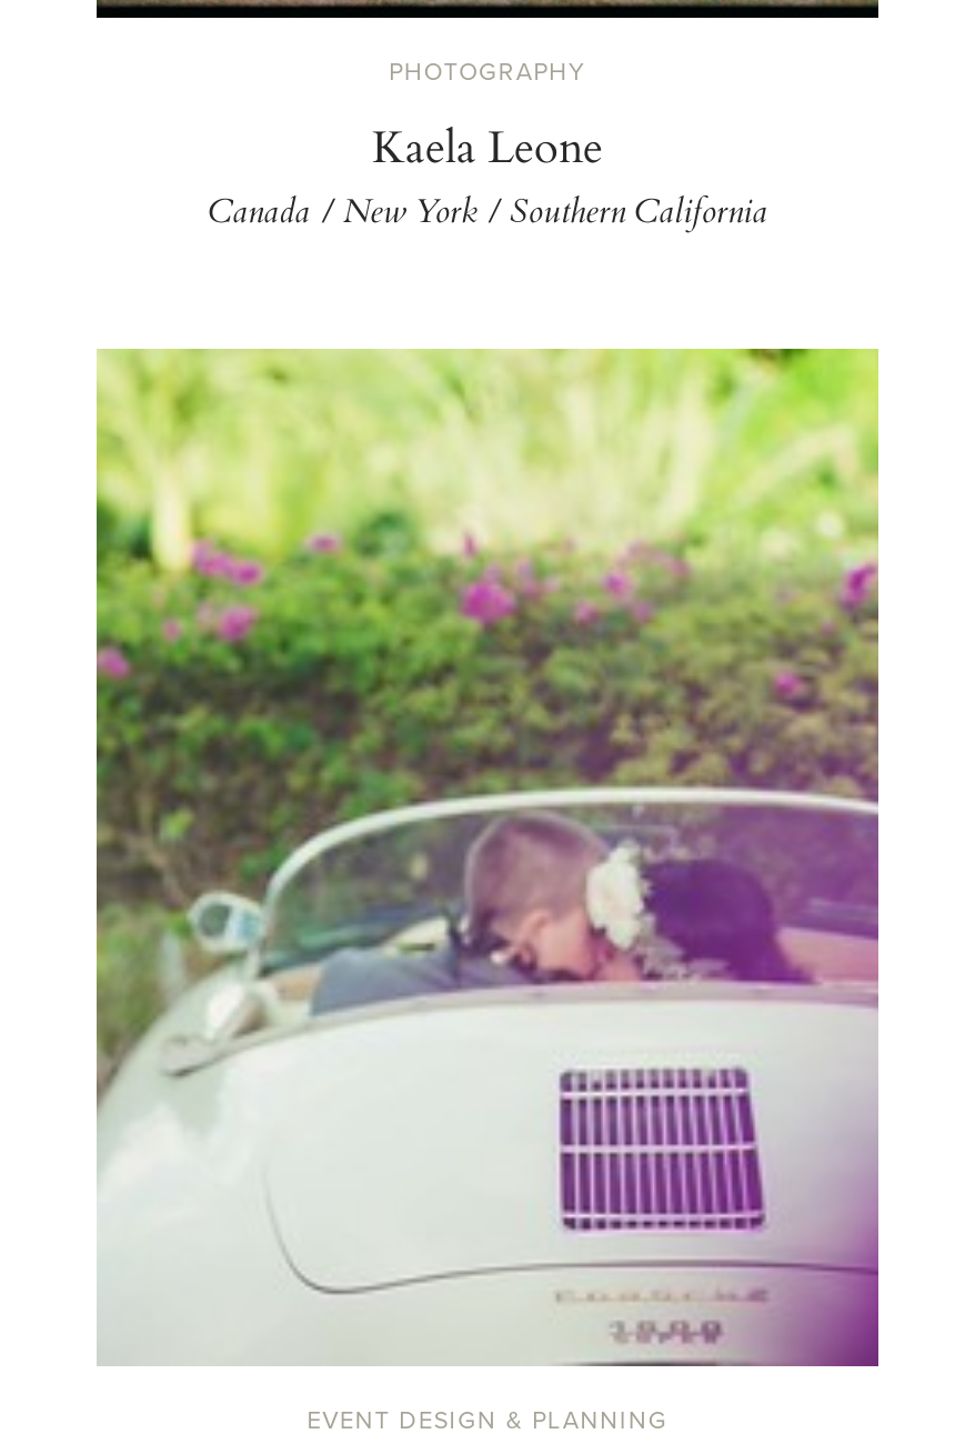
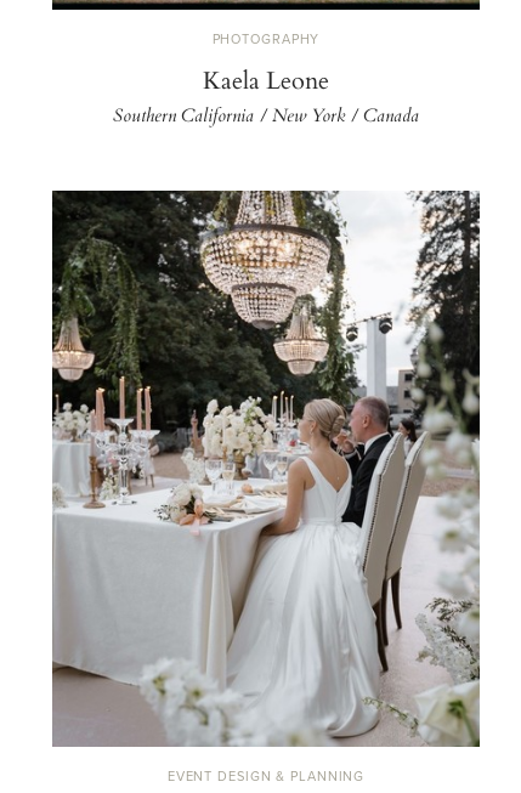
- Canada / New York / Southern California
+ Southern California / New York / Canada

- [image]
+ [image]
